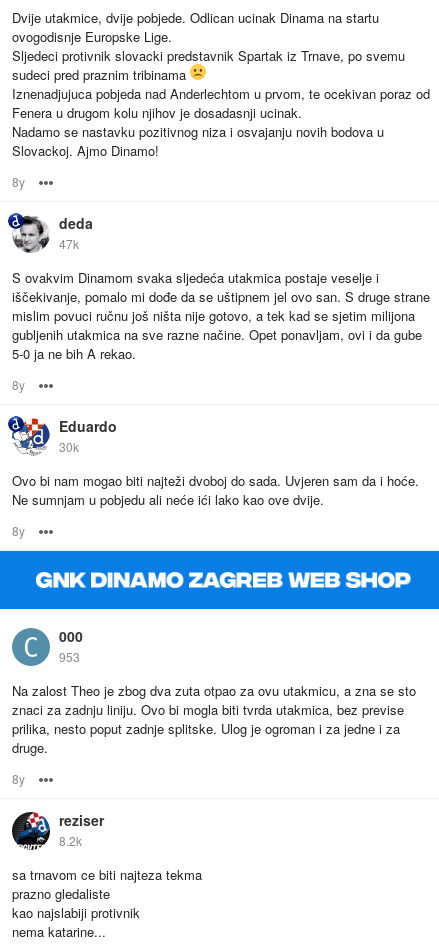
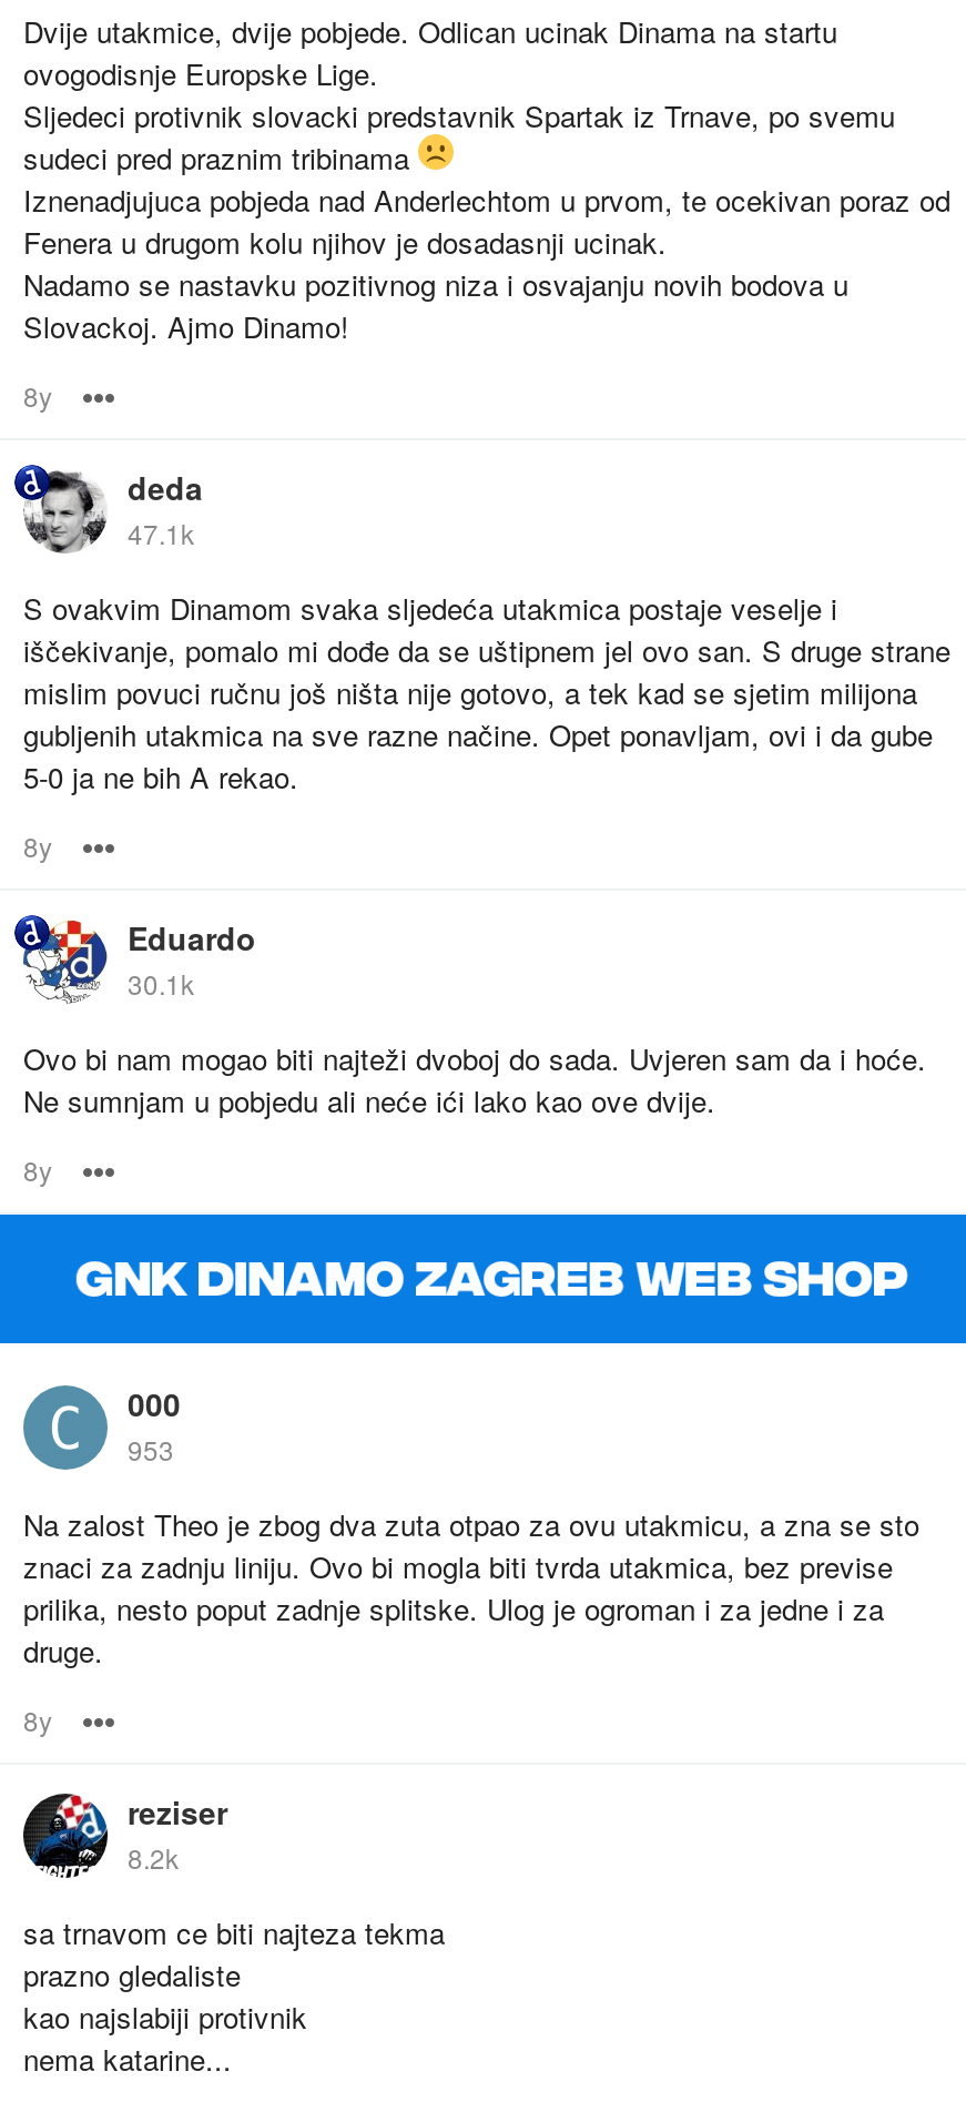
- 47k
+ 47.1k

- 30k
+ 30.1k
